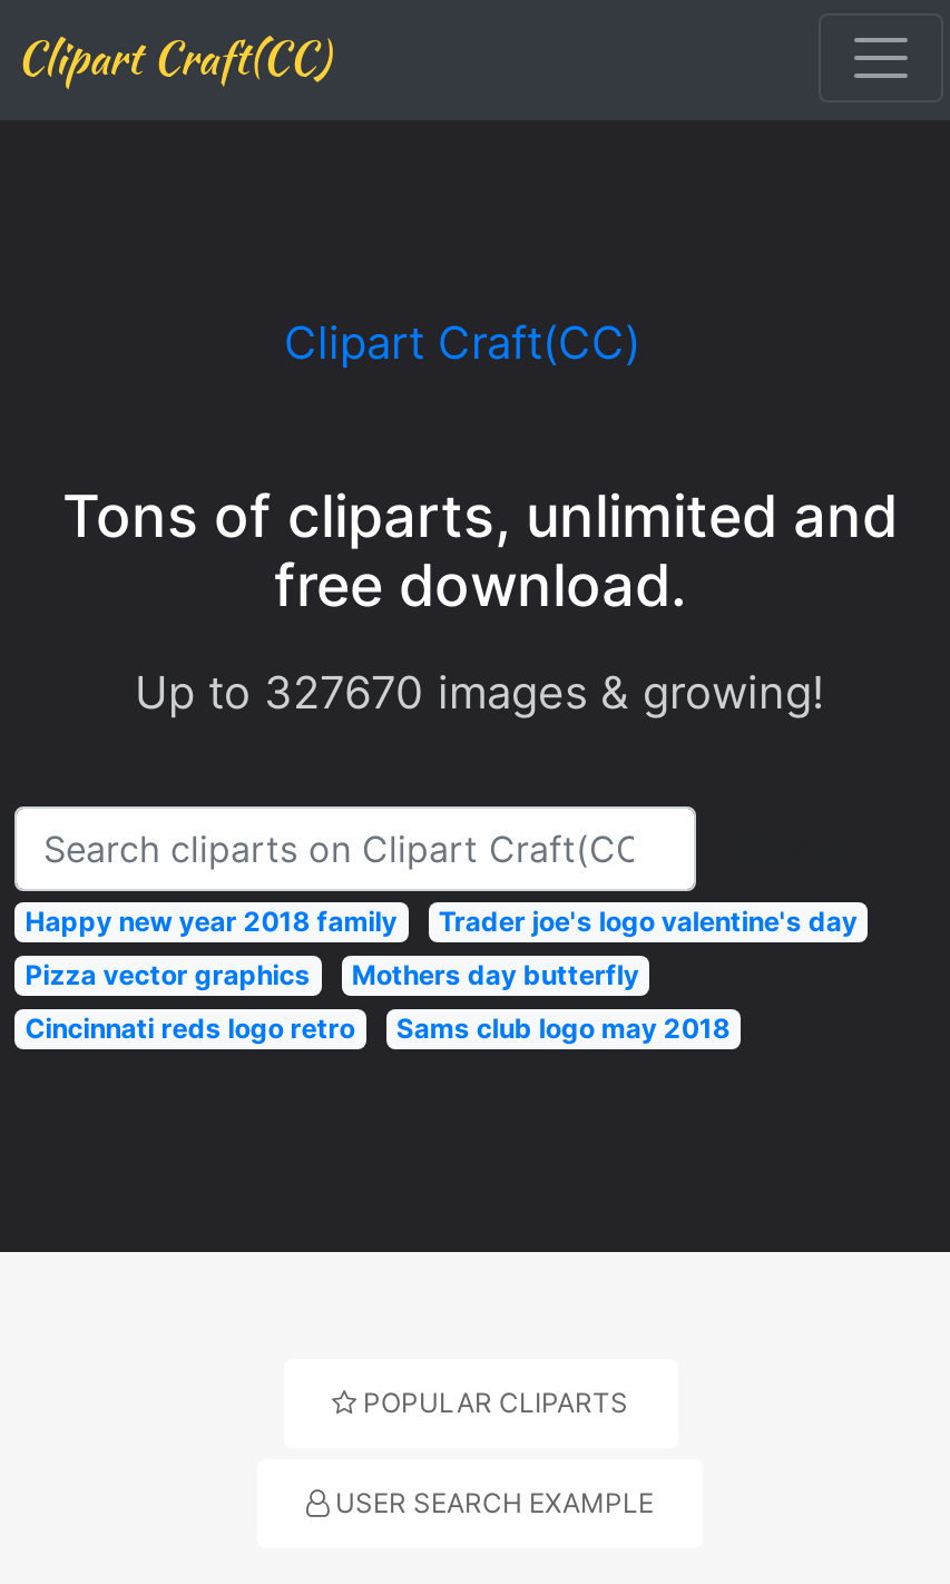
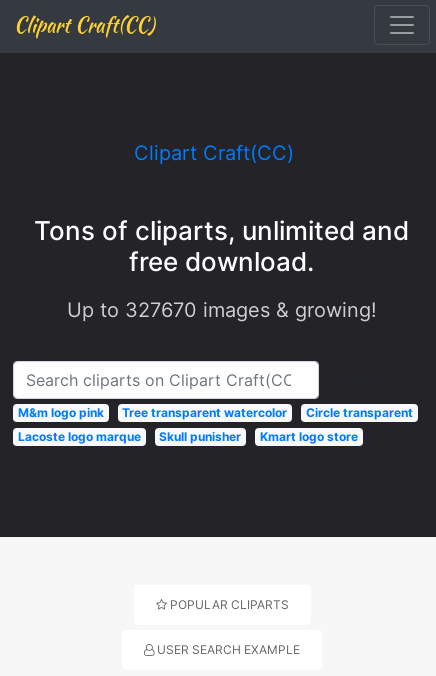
- Happy new year 2018 family
- Trader joe's logo valentine's day
- Pizza vector graphics
- Mothers day butterfly
- Cincinnati reds logo retro
- Sams club logo may 2018
+ M&m logo pink
+ Tree transparent watercolor
+ Circle transparent
+ Lacoste logo marque
+ Skull punisher
+ Kmart logo store
